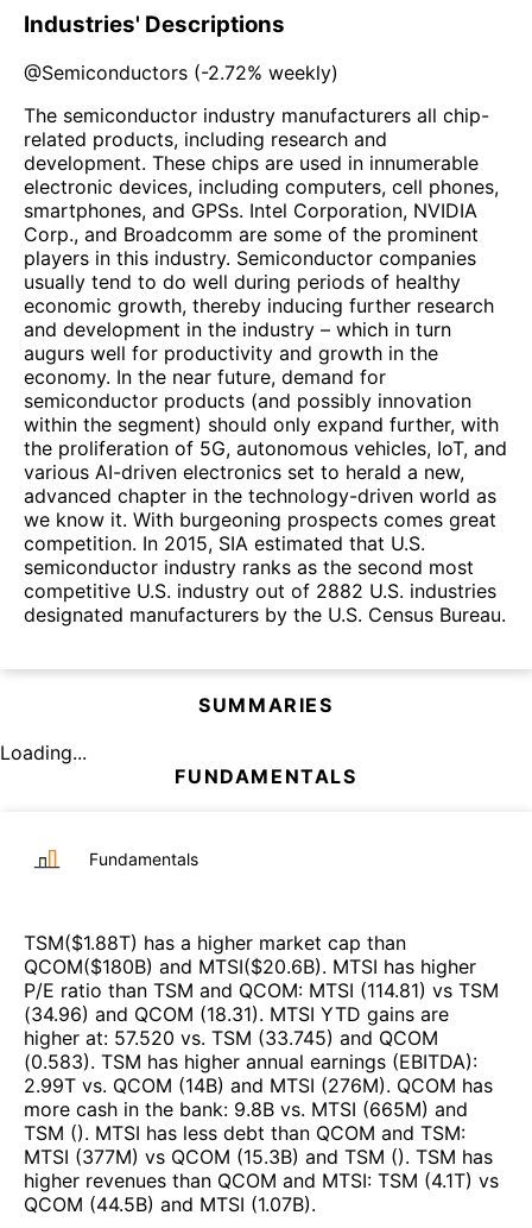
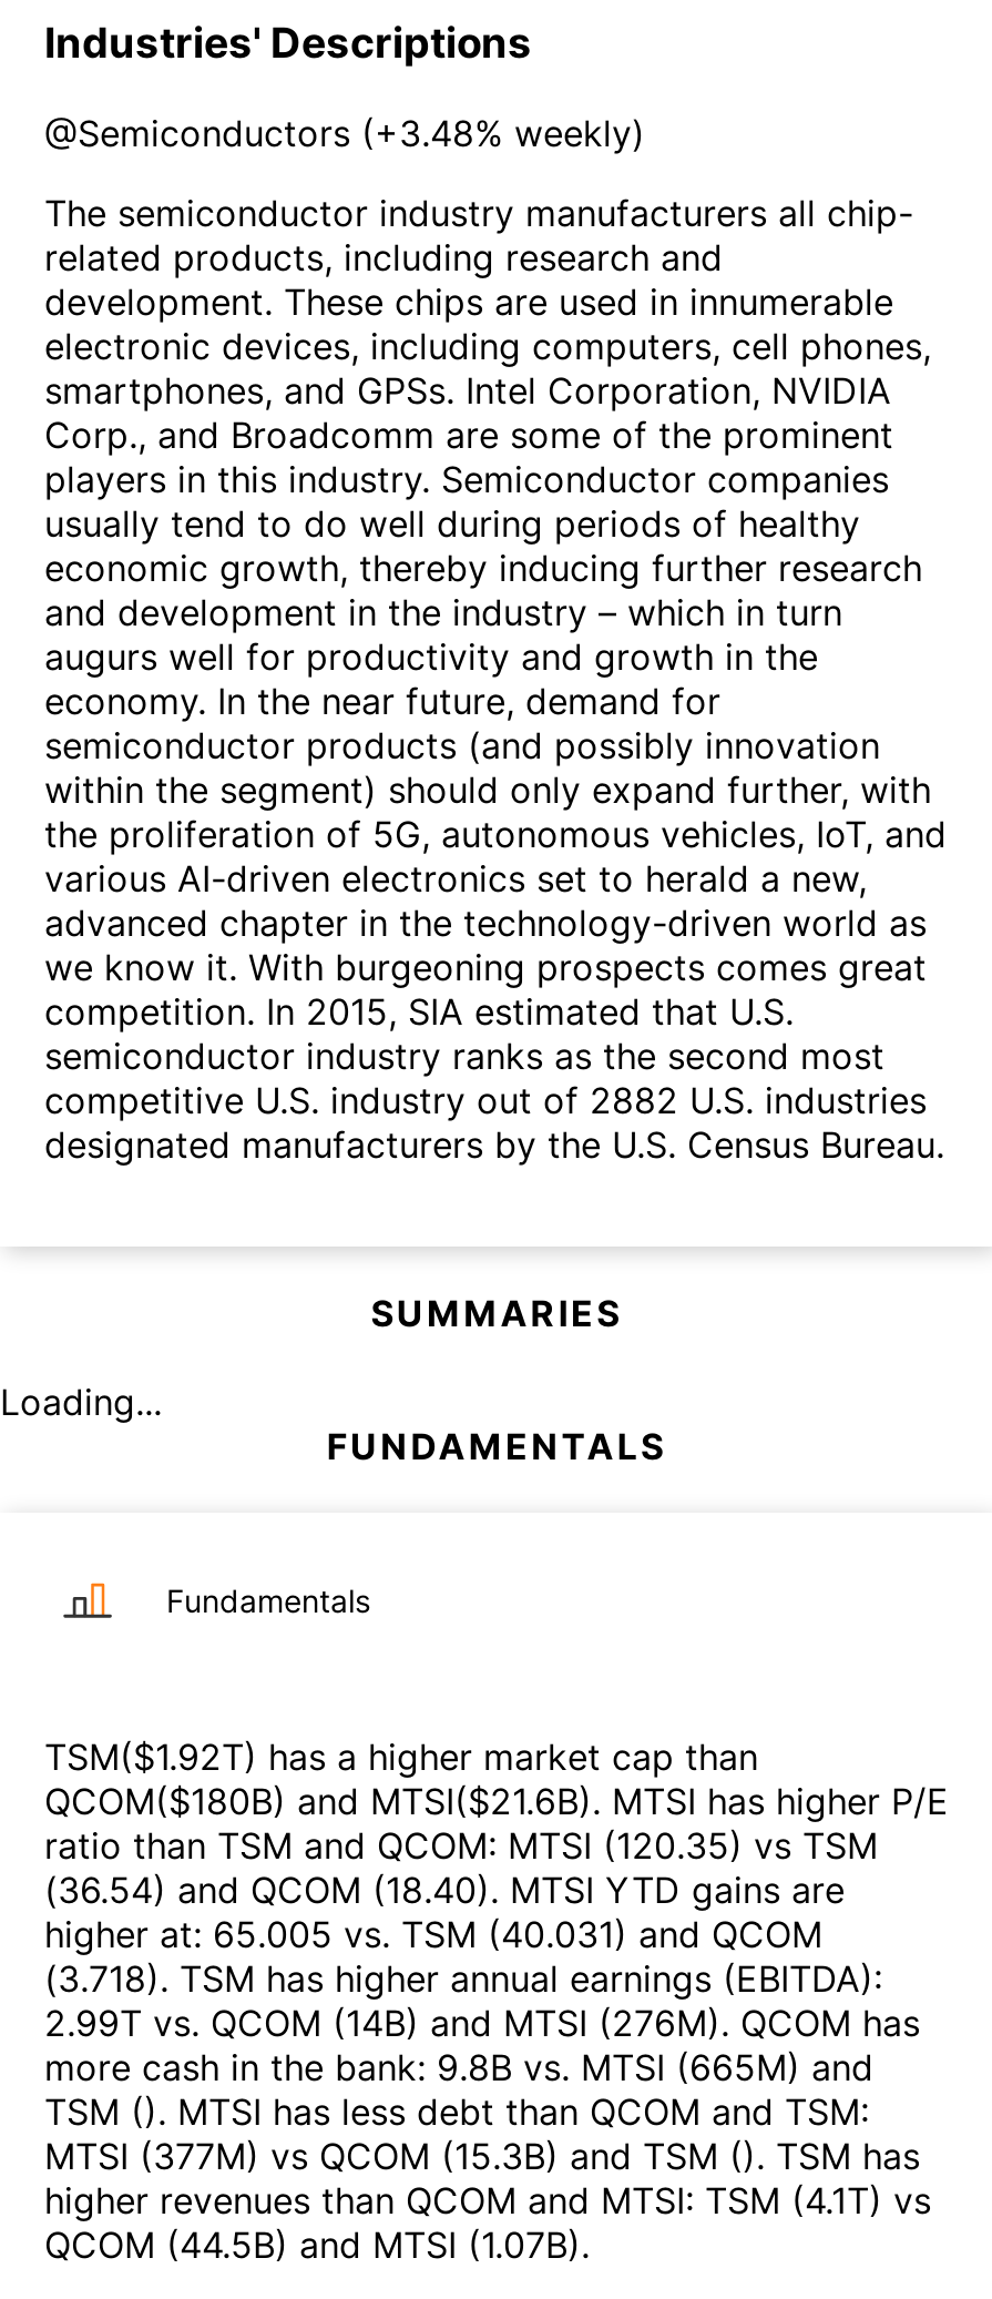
- @Semiconductors (-2.72% weekly)
+ @Semiconductors (+3.48% weekly)

- TSM($1.88T) has a higher market cap than
- QCOM($180B) and MTSI($20.6B). MTSI has higher
- P/E ratio than TSM and QCOM: MTSI (114.81) vs TSM
- (34.96) and QCOM (18.31). MTSI YTD gains are
- higher at: 57.520 vs. TSM (33.745) and QCOM
- (0.583). TSM has higher annual earnings (EBITDA):
+ TSM($1.92T) has a higher market cap than
+ QCOM($180B) and MTSI($21.6B). MTSI has higher P/E
+ ratio than TSM and QCOM: MTSI (120.35) vs TSM
+ (36.54) and QCOM (18.40). MTSI YTD gains are
+ higher at: 65.005 vs. TSM (40.031) and QCOM
+ (3.718). TSM has higher annual earnings (EBITDA):
